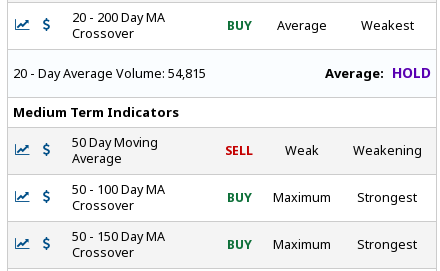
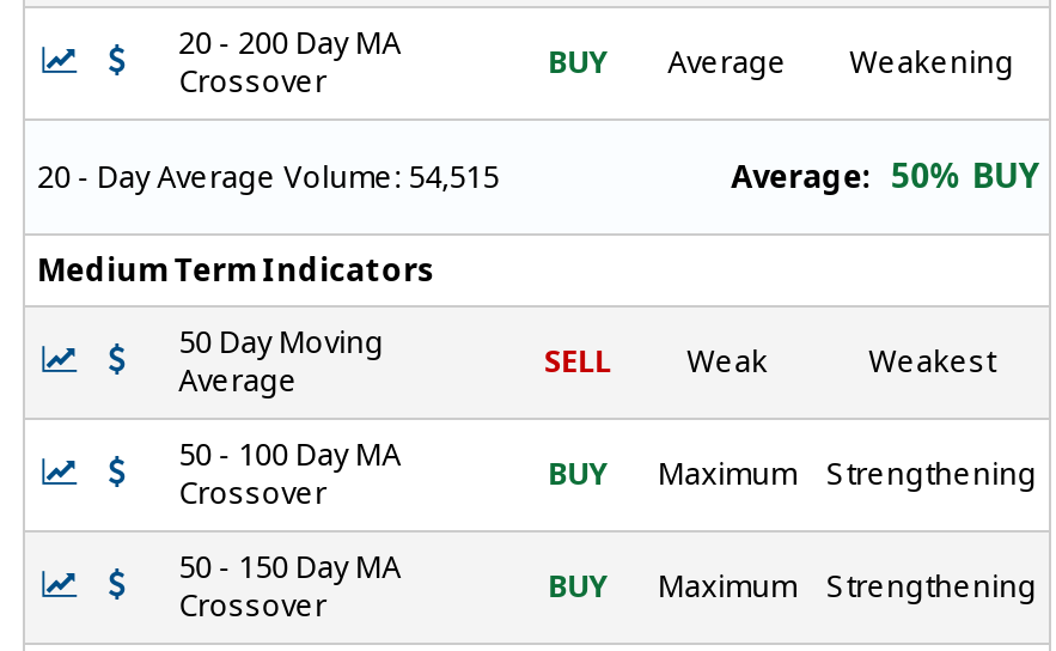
moved down: Weakest

- 20 - Day Average Volume: 54,815
- Average: HOLD
+ 20 - Day Average Volume: 54,515
+ Average: 50% BUY

moved up: Weakening

- Strongest
+ Strengthening

- Strongest
+ Strengthening
